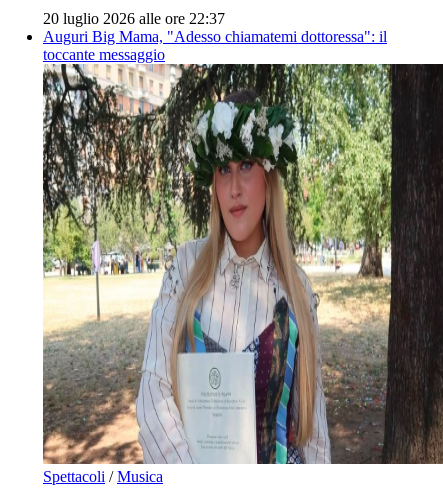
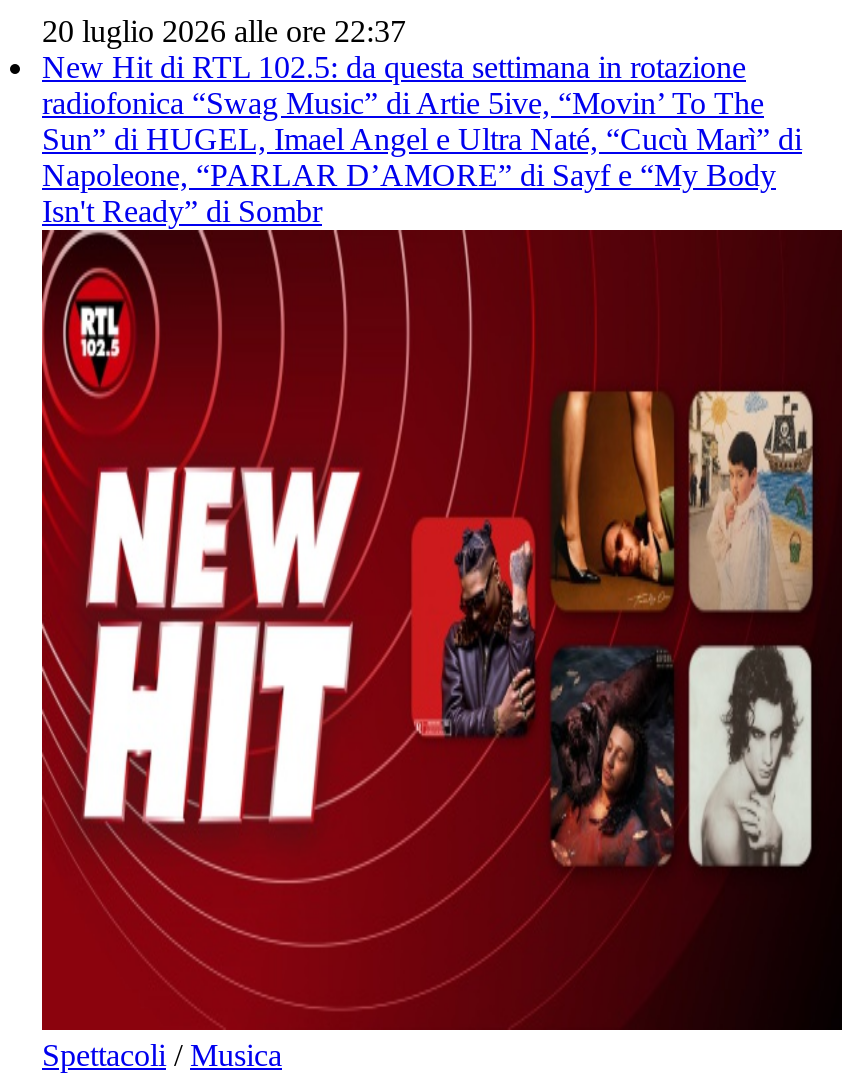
- Auguri Big Mama, "Adesso chiamatemi dottoressa": il
- toccante messaggio
+ New Hit di RTL 102.5: da questa settimana in rotazione
+ radiofonica “Swag Music” di Artie 5ive, “Movin’ To The
+ Sun” di HUGEL, Imael Angel e Ultra Naté, “Cucù Marì” di
+ Napoleone, “PARLAR D’AMORE” di Sayf e “My Body
+ Isn't Ready” di Sombr

- [image]
+ [image]
